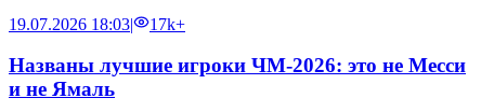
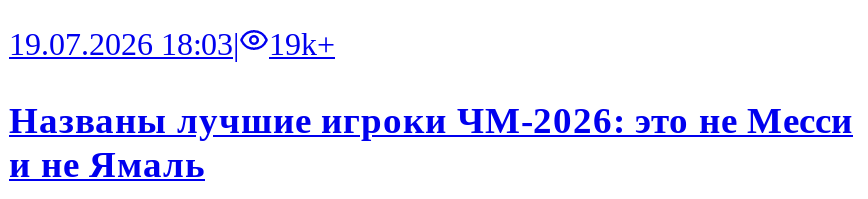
- 17k+
+ 19k+
